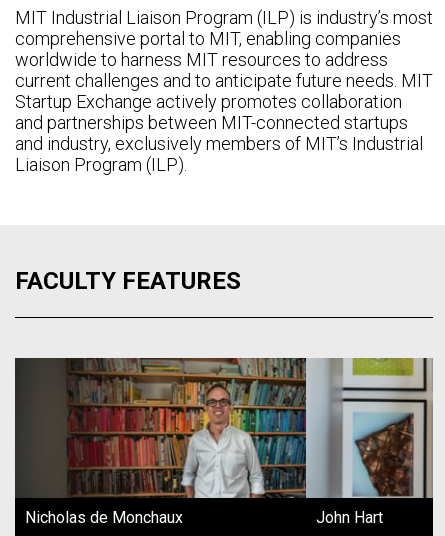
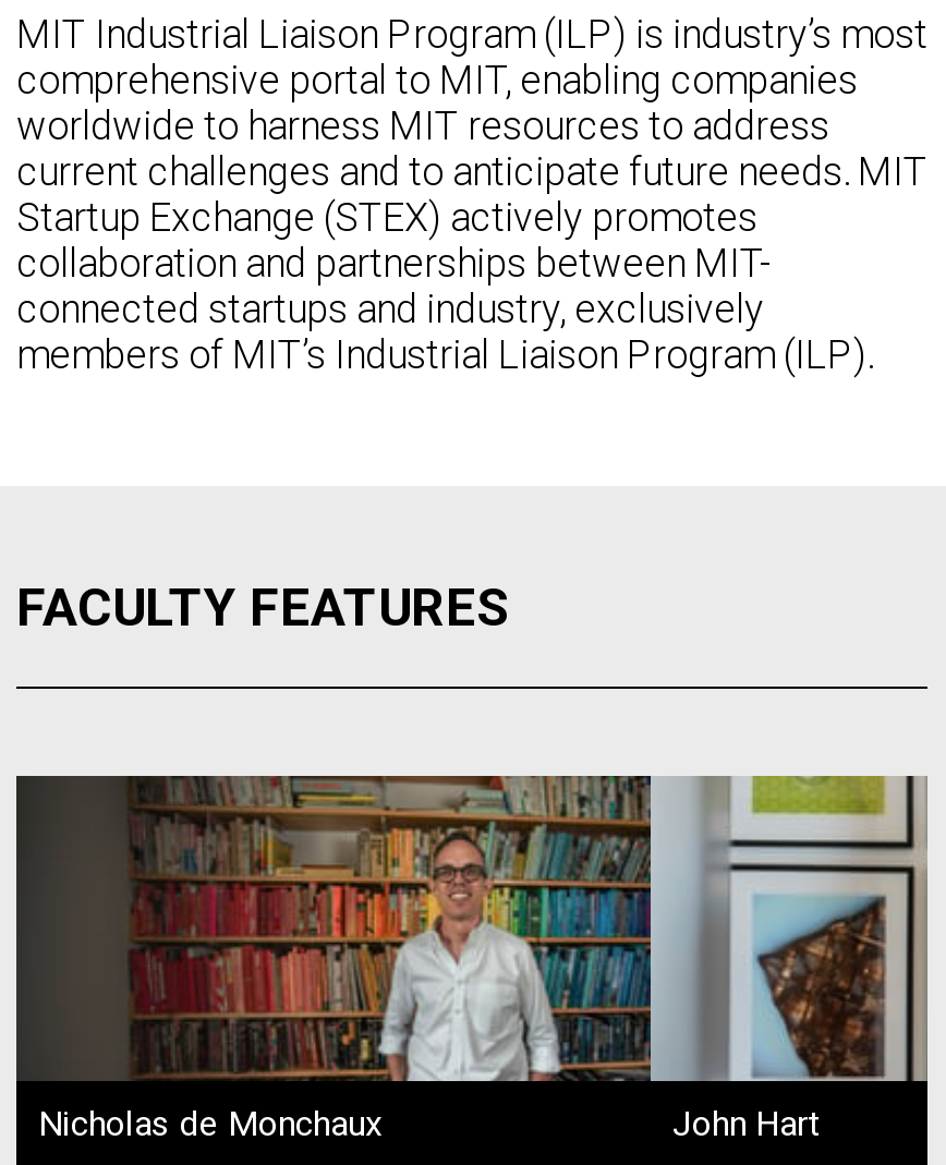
- Startup Exchange actively promotes collaboration
- and partnerships between MIT-connected startups
- and industry, exclusively members of MIT’s Industrial
- Liaison Program (ILP).
+ Startup Exchange (STEX) actively promotes
+ collaboration and partnerships between MIT-
+ connected startups and industry, exclusively
+ members of MIT’s Industrial Liaison Program (ILP).
